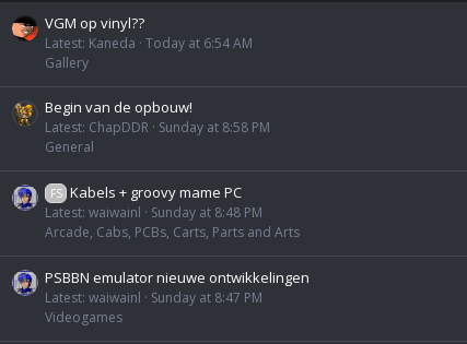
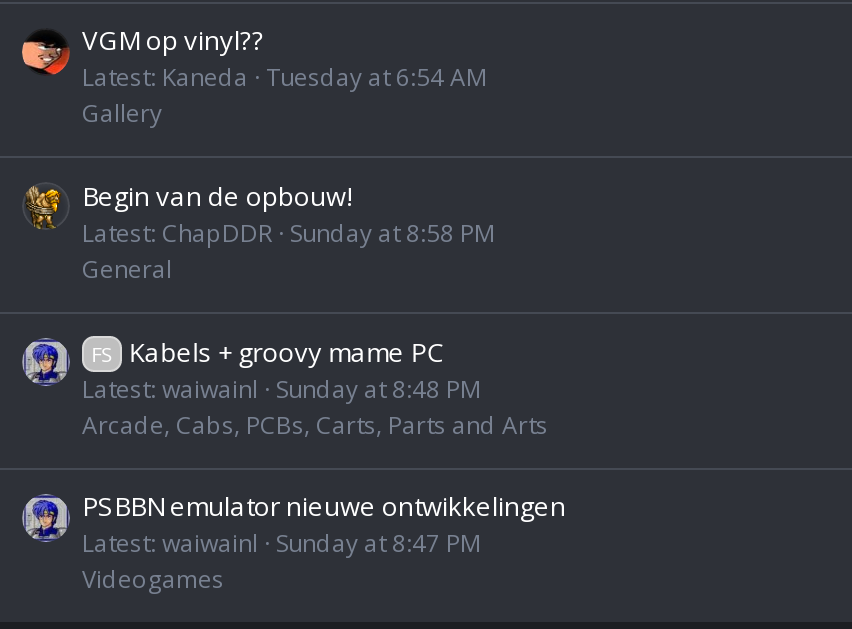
- Latest: Kaneda Today at 6:54 AM
+ Latest: Kaneda Tuesday at 6:54 AM
